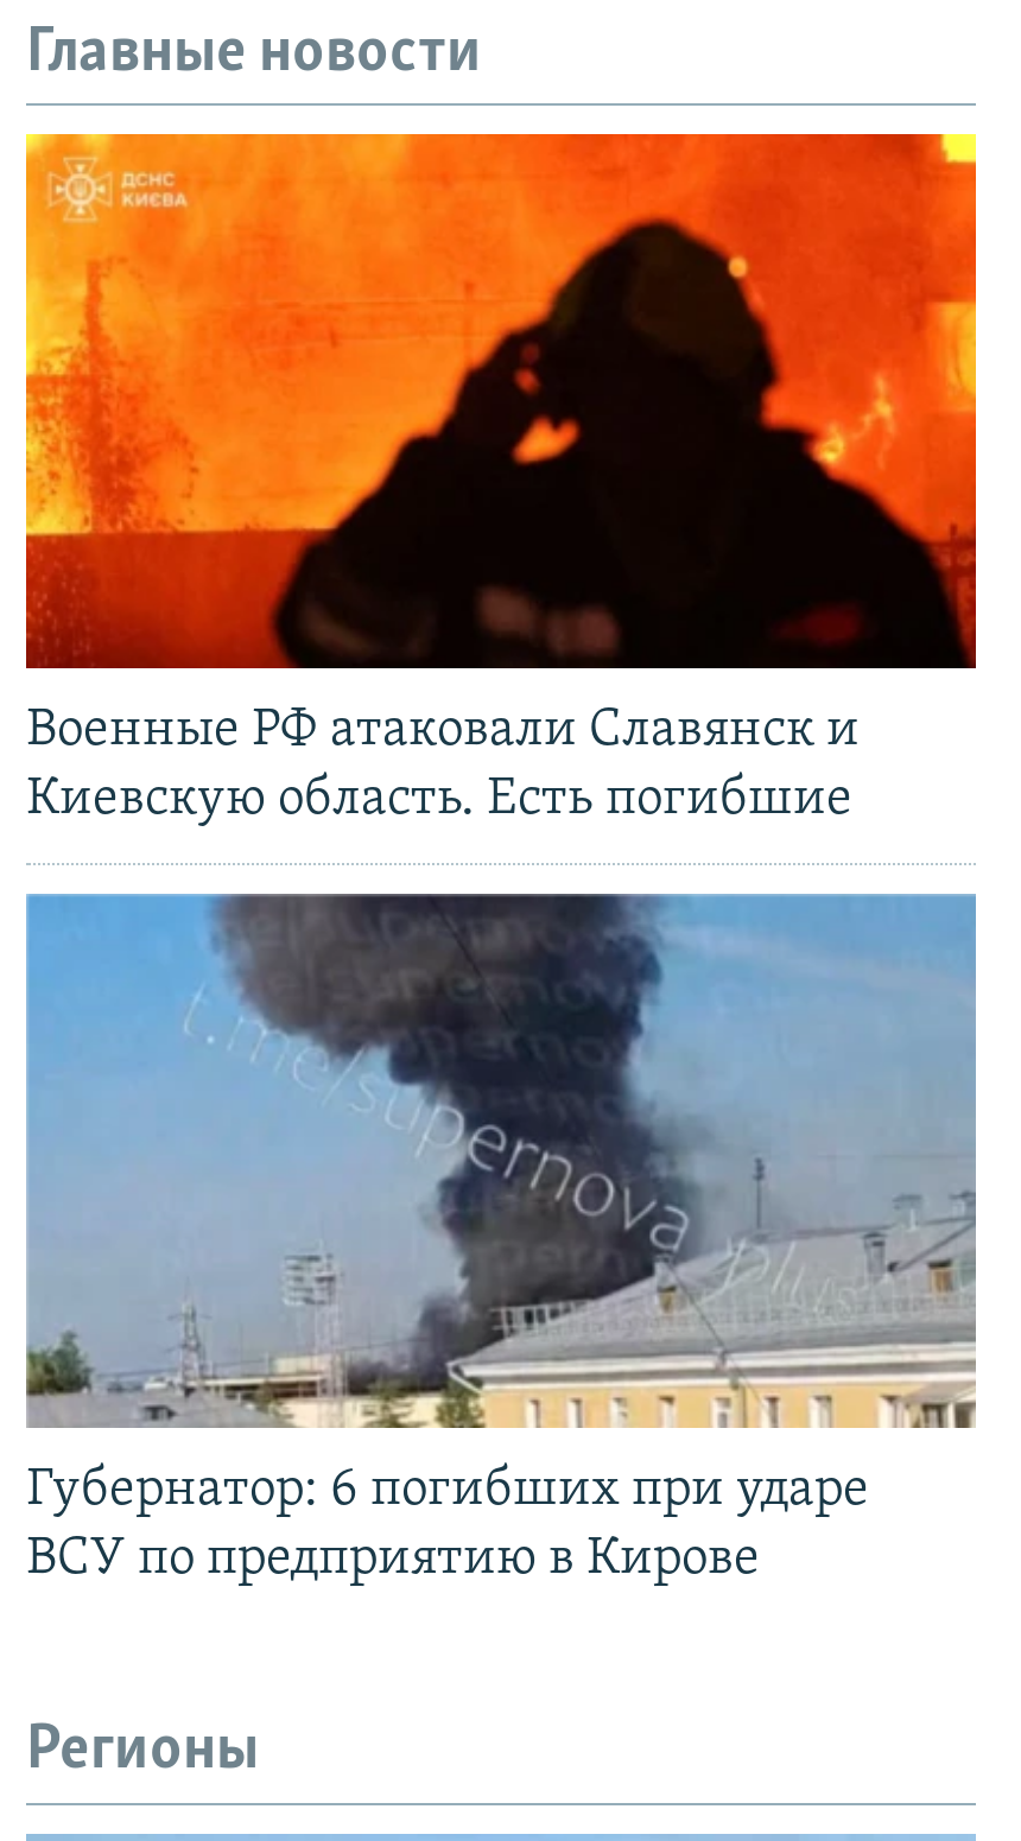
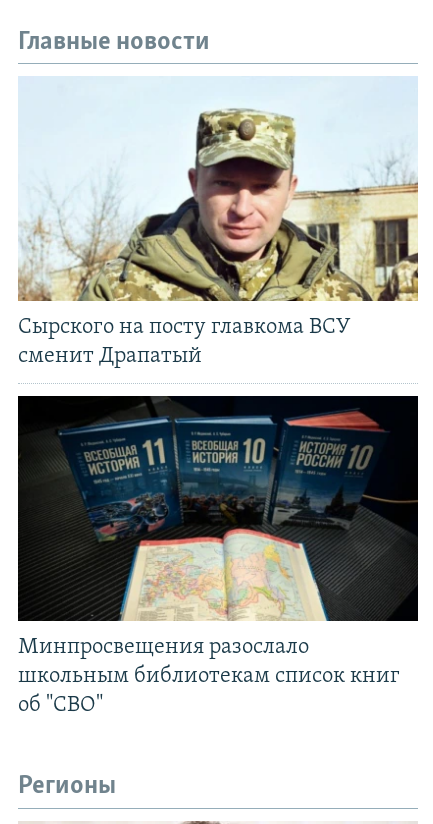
- [image]
- Военные РФ атаковали Славянск и
- Киевскую область. Есть погибшие
+ [image]
+ Сырского на посту главкома ВСУ
+ сменит Драпатый

- [image]
- Губернатор: 6 погибших при ударе
- ВСУ по предприятию в Кирове
+ [image]
+ Минпросвещения разослало
+ школьным библиотекам список книг
+ об "СВО"
